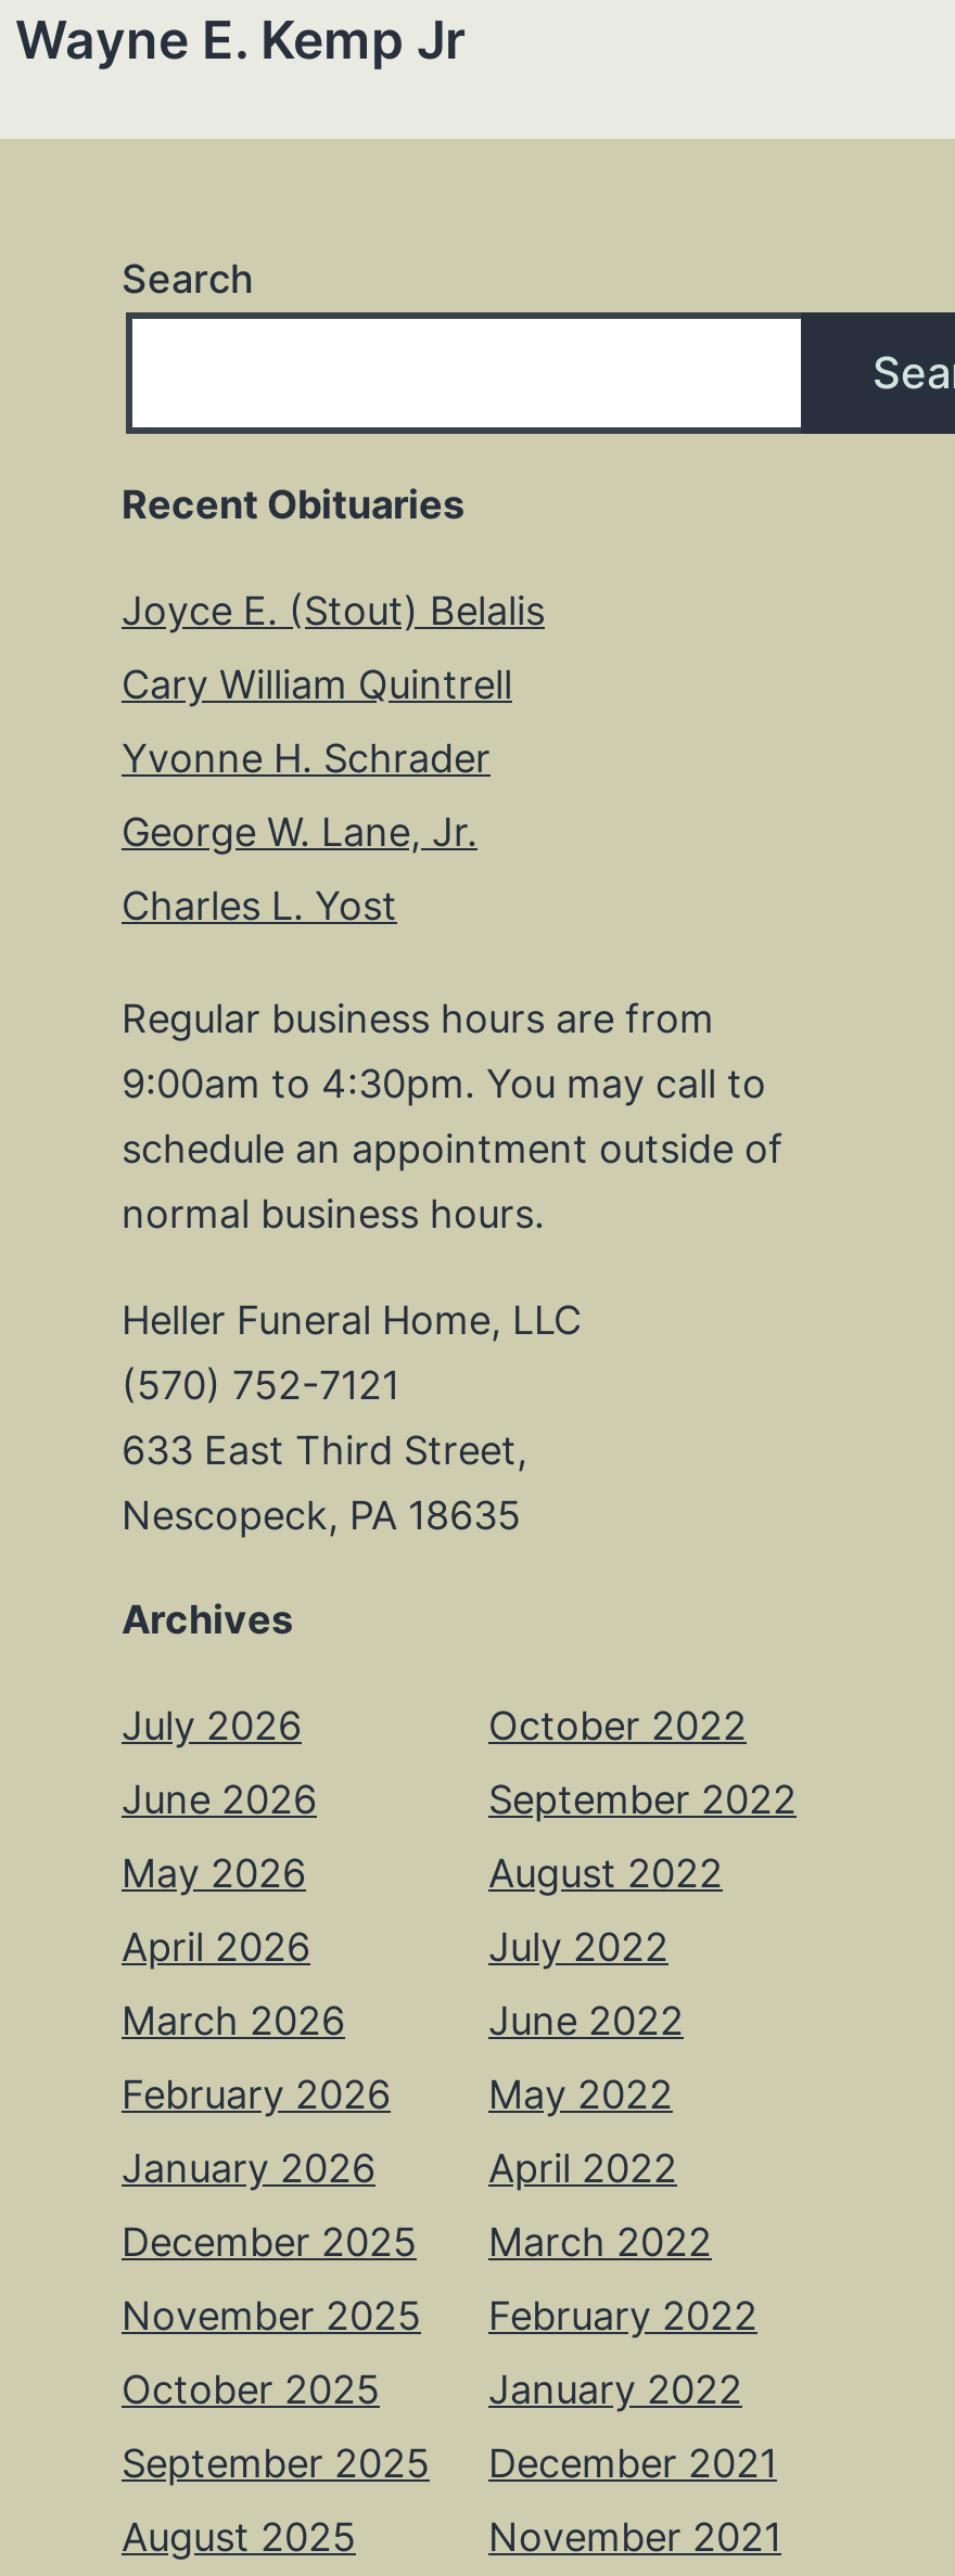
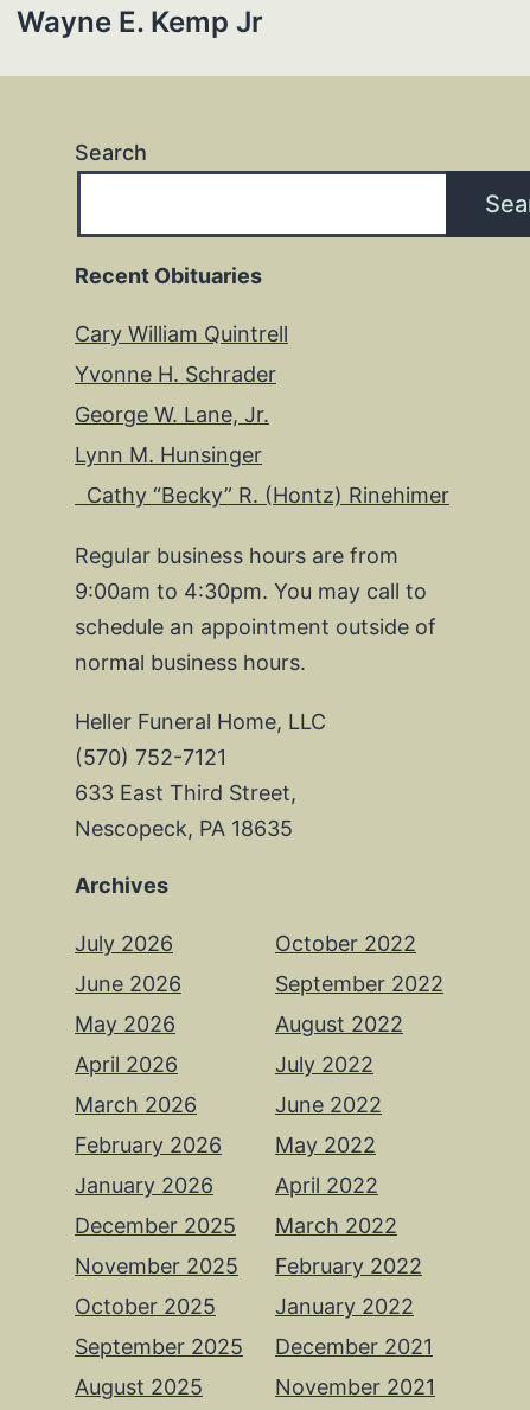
- Joyce E. (Stout) Belalis

moved up: Cary William Quintrell | Yvonne H. Schrader | George W. Lane, Jr.

- Charles L. Yost
+ Lynn M. Hunsinger
+ Cathy “Becky” R. (Hontz) Rinehimer
